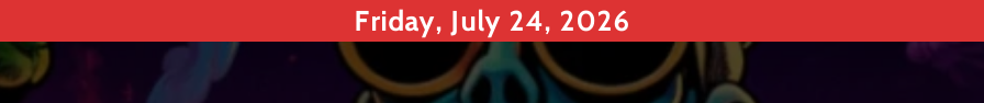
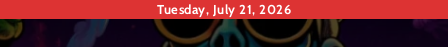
- Friday, July 24, 2026
+ Tuesday, July 21, 2026
